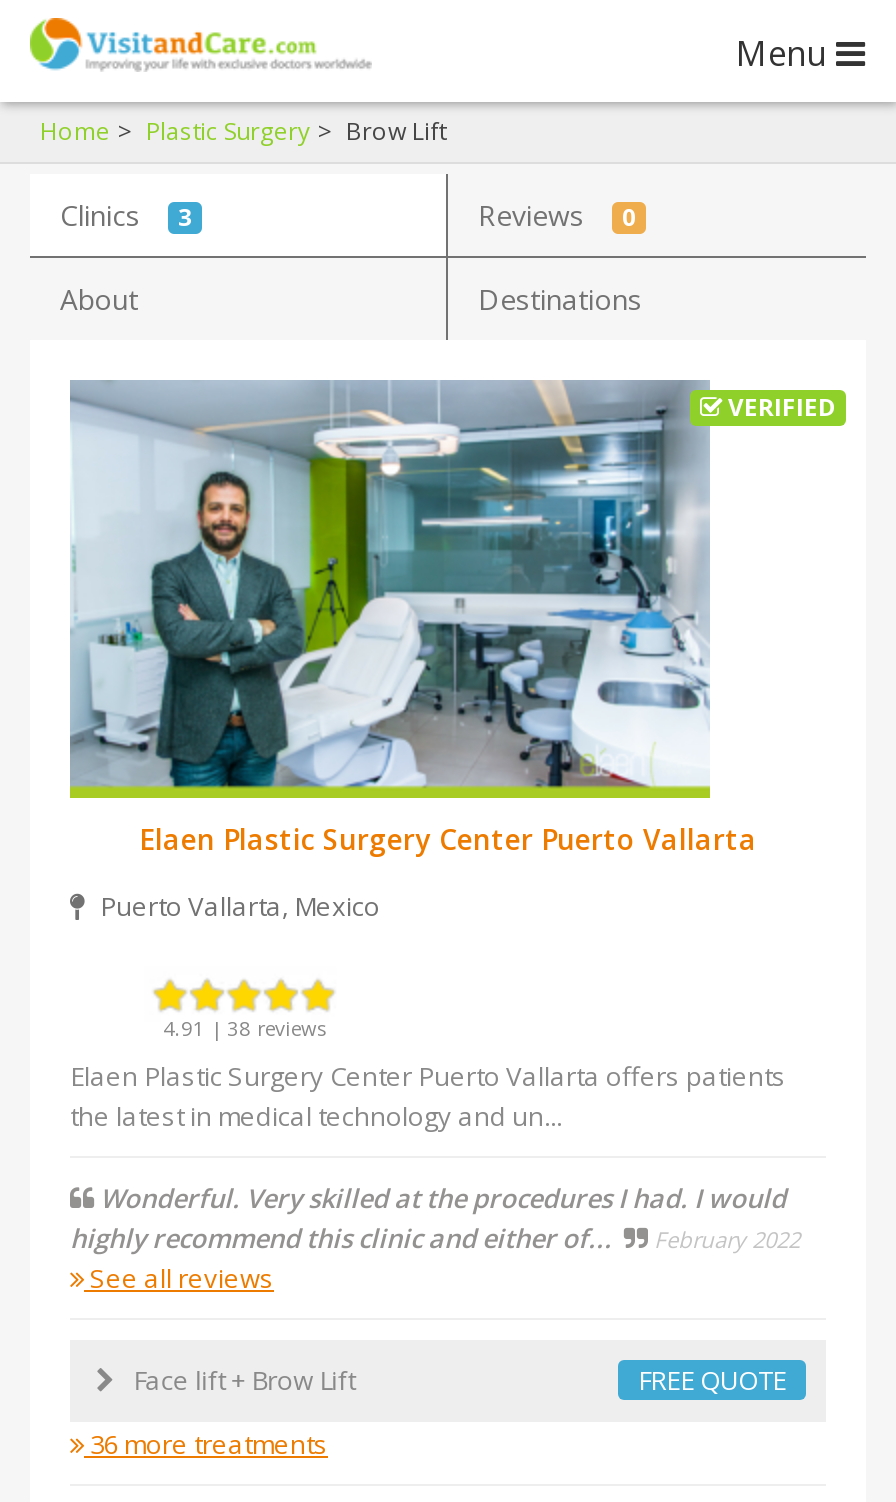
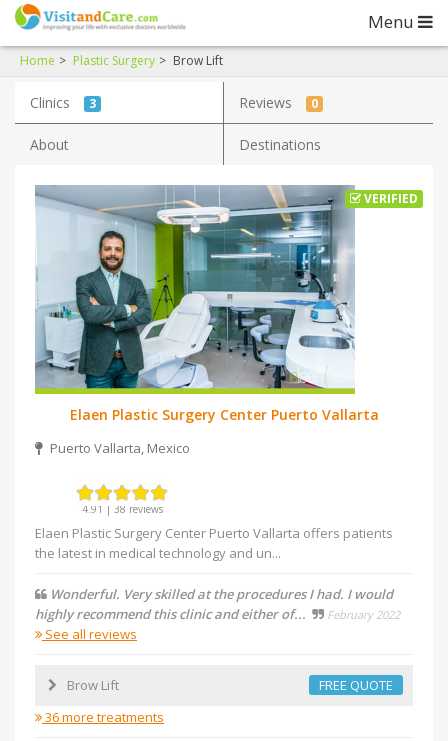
- Face lift + Brow Lift
+ Brow Lift
